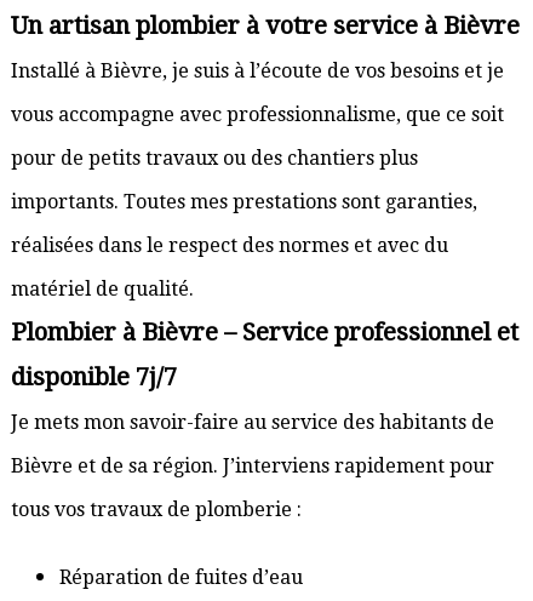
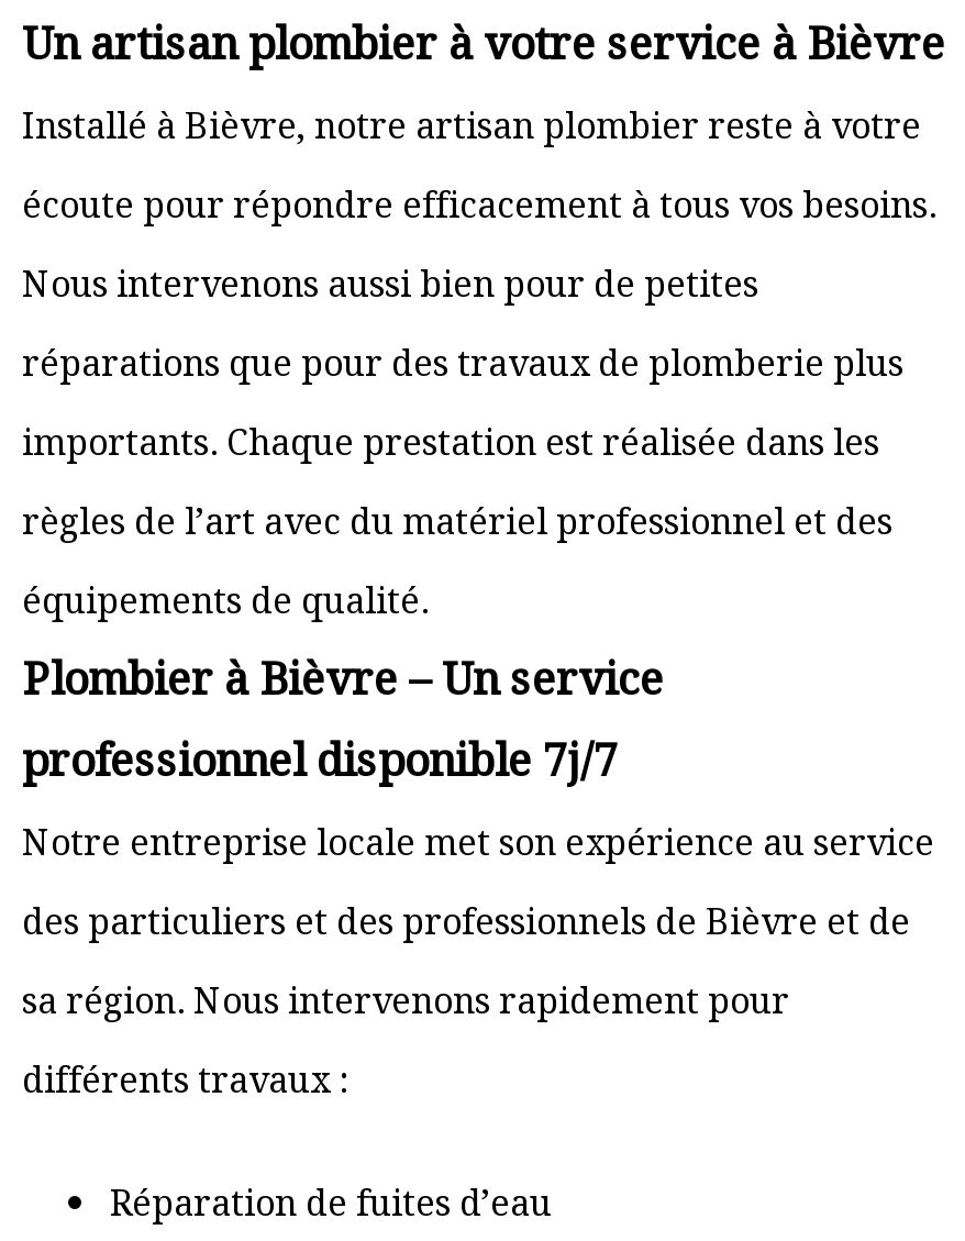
- Installé à Bièvre, je suis à l’écoute de vos besoins et je
- vous accompagne avec professionnalisme, que ce soit
- pour de petits travaux ou des chantiers plus
- importants. Toutes mes prestations sont garanties,
- réalisées dans le respect des normes et avec du
- matériel de qualité.
- Plombier à Bièvre – Service professionnel et
- disponible 7j/7
- Je mets mon savoir-faire au service des habitants de
- Bièvre et de sa région. J’interviens rapidement pour
- tous vos travaux de plomberie :
+ Installé à Bièvre, notre artisan plombier reste à votre
+ écoute pour répondre efficacement à tous vos besoins.
+ Nous intervenons aussi bien pour de petites
+ réparations que pour des travaux de plomberie plus
+ importants. Chaque prestation est réalisée dans les
+ règles de l’art avec du matériel professionnel et des
+ équipements de qualité.
+ Plombier à Bièvre – Un service
+ professionnel disponible 7j/7
+ Notre entreprise locale met son expérience au service
+ des particuliers et des professionnels de Bièvre et de
+ sa région. Nous intervenons rapidement pour
+ différents travaux :
